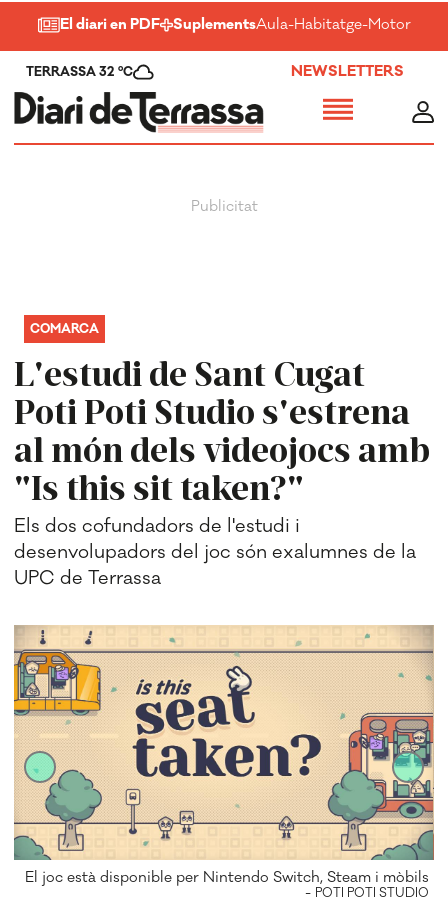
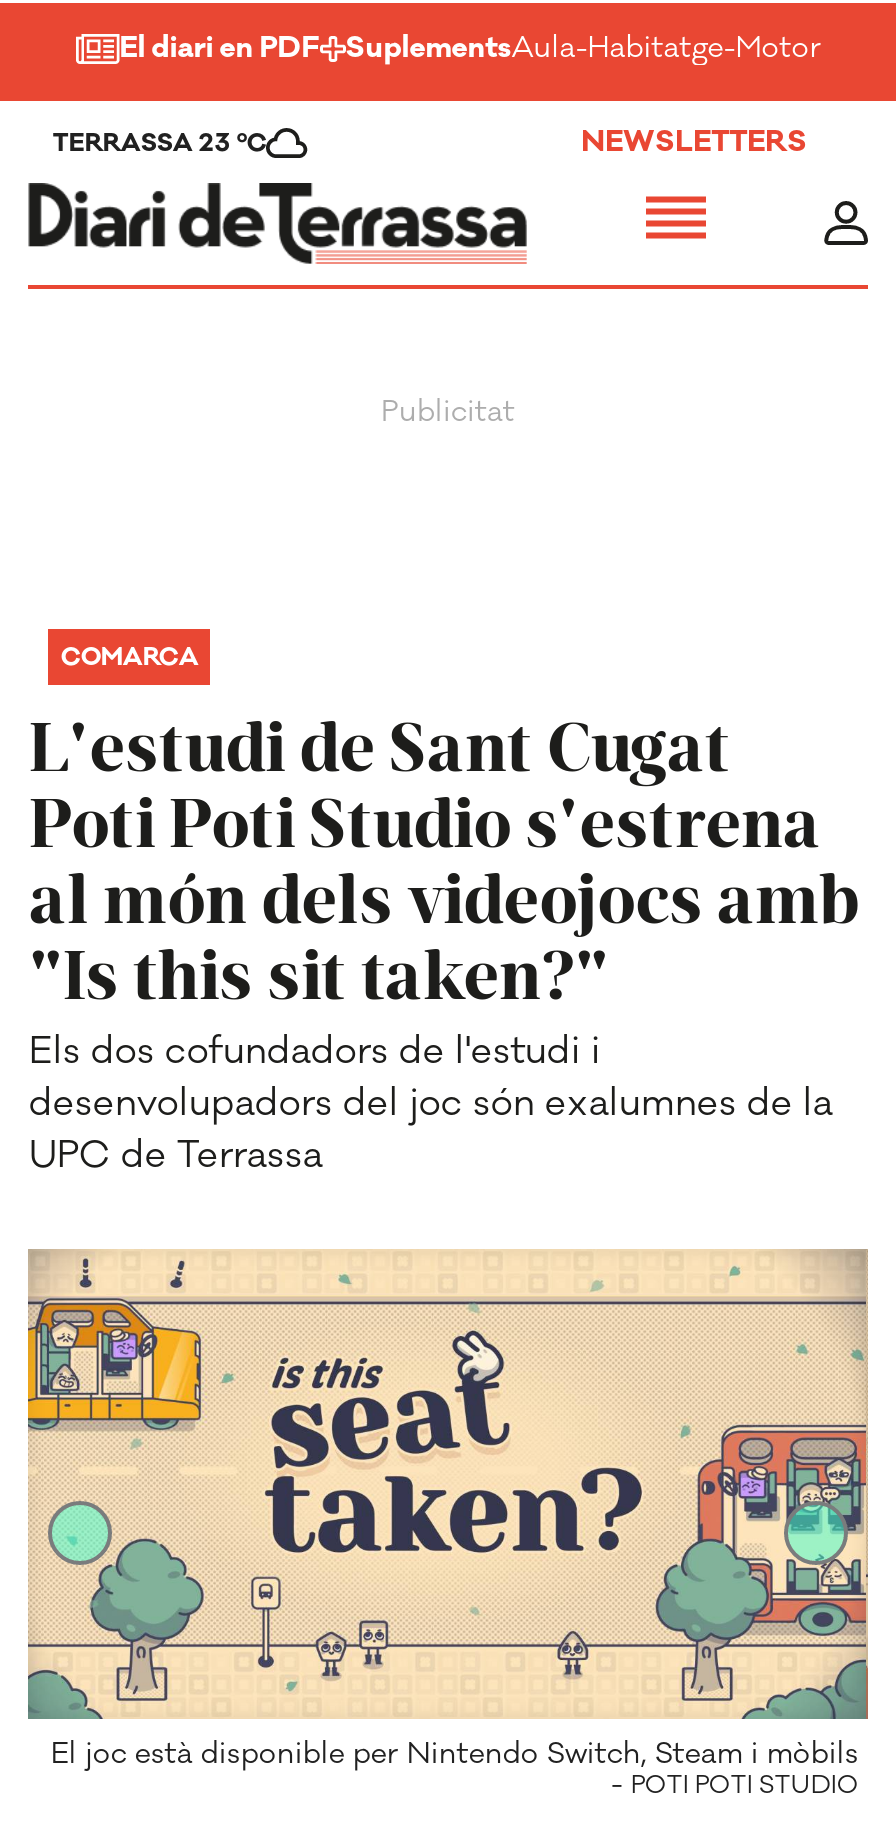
- TERRASSA 32 ºC
+ TERRASSA 23 ºC
